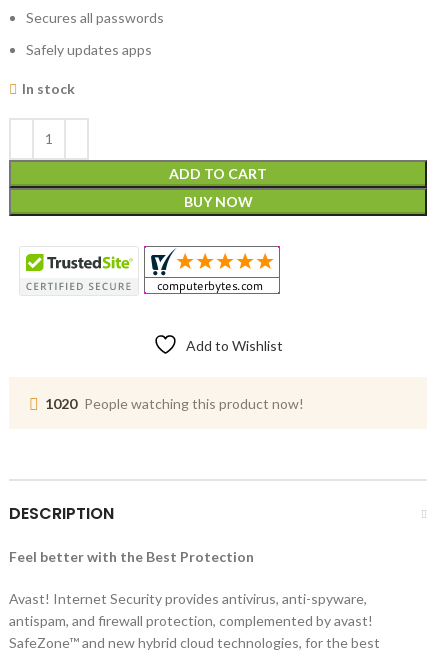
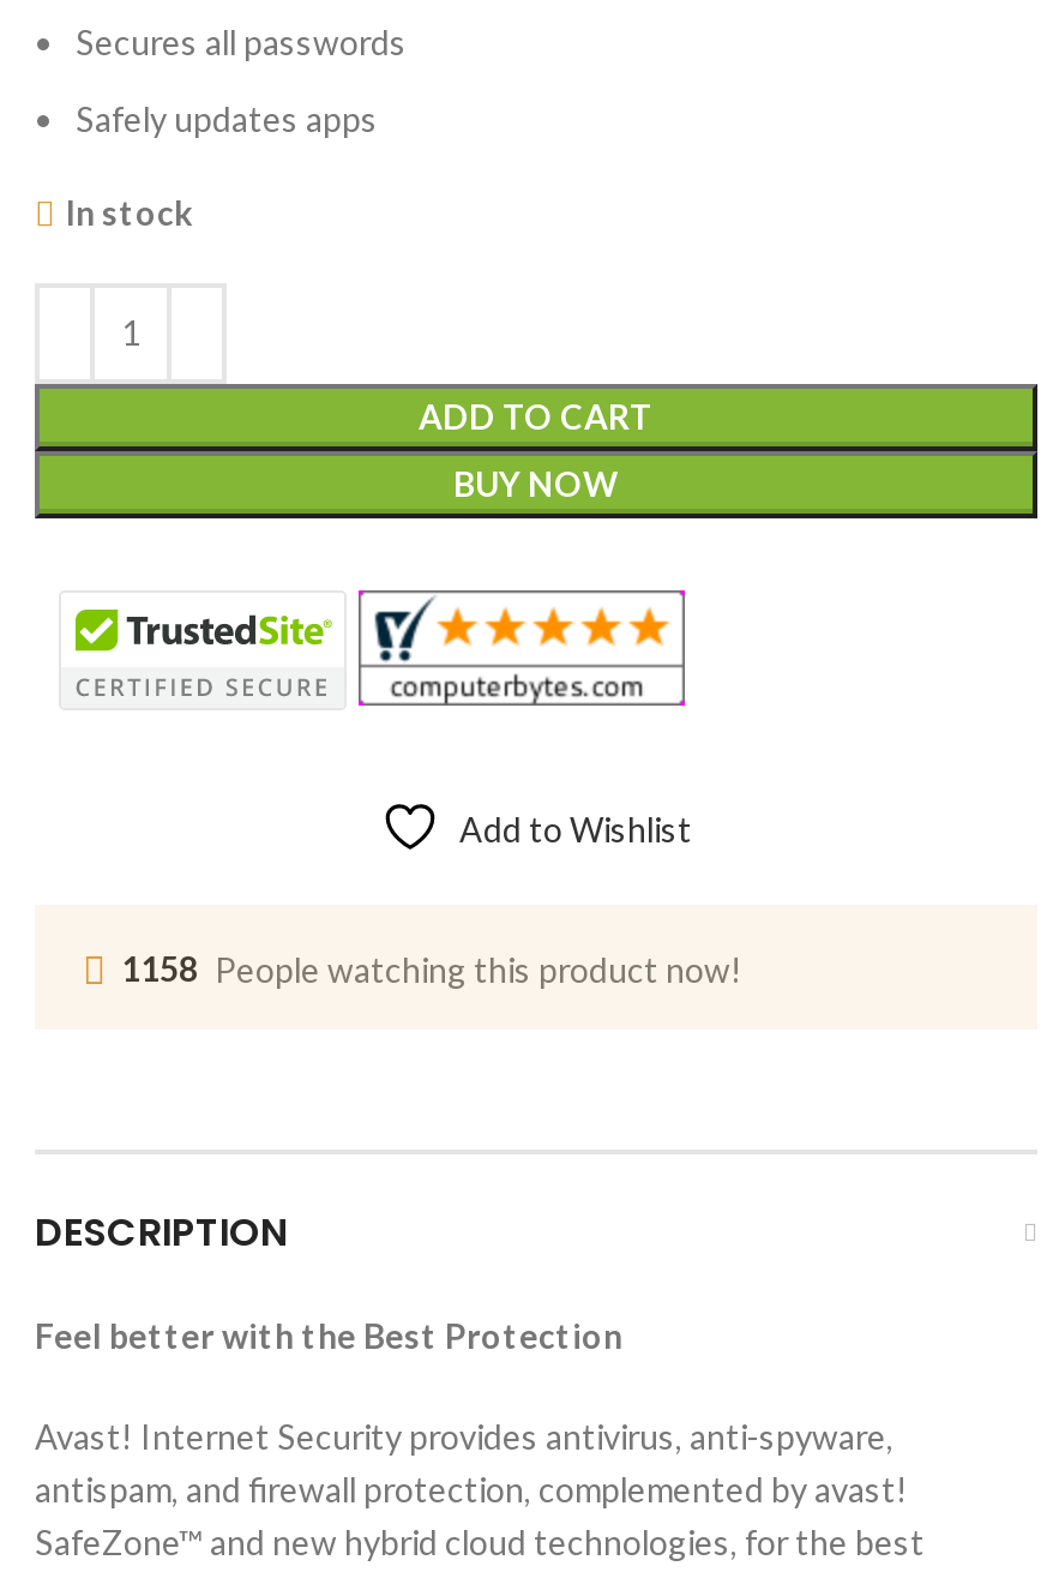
- 1020 People watching this product now!
+ 1158 People watching this product now!
